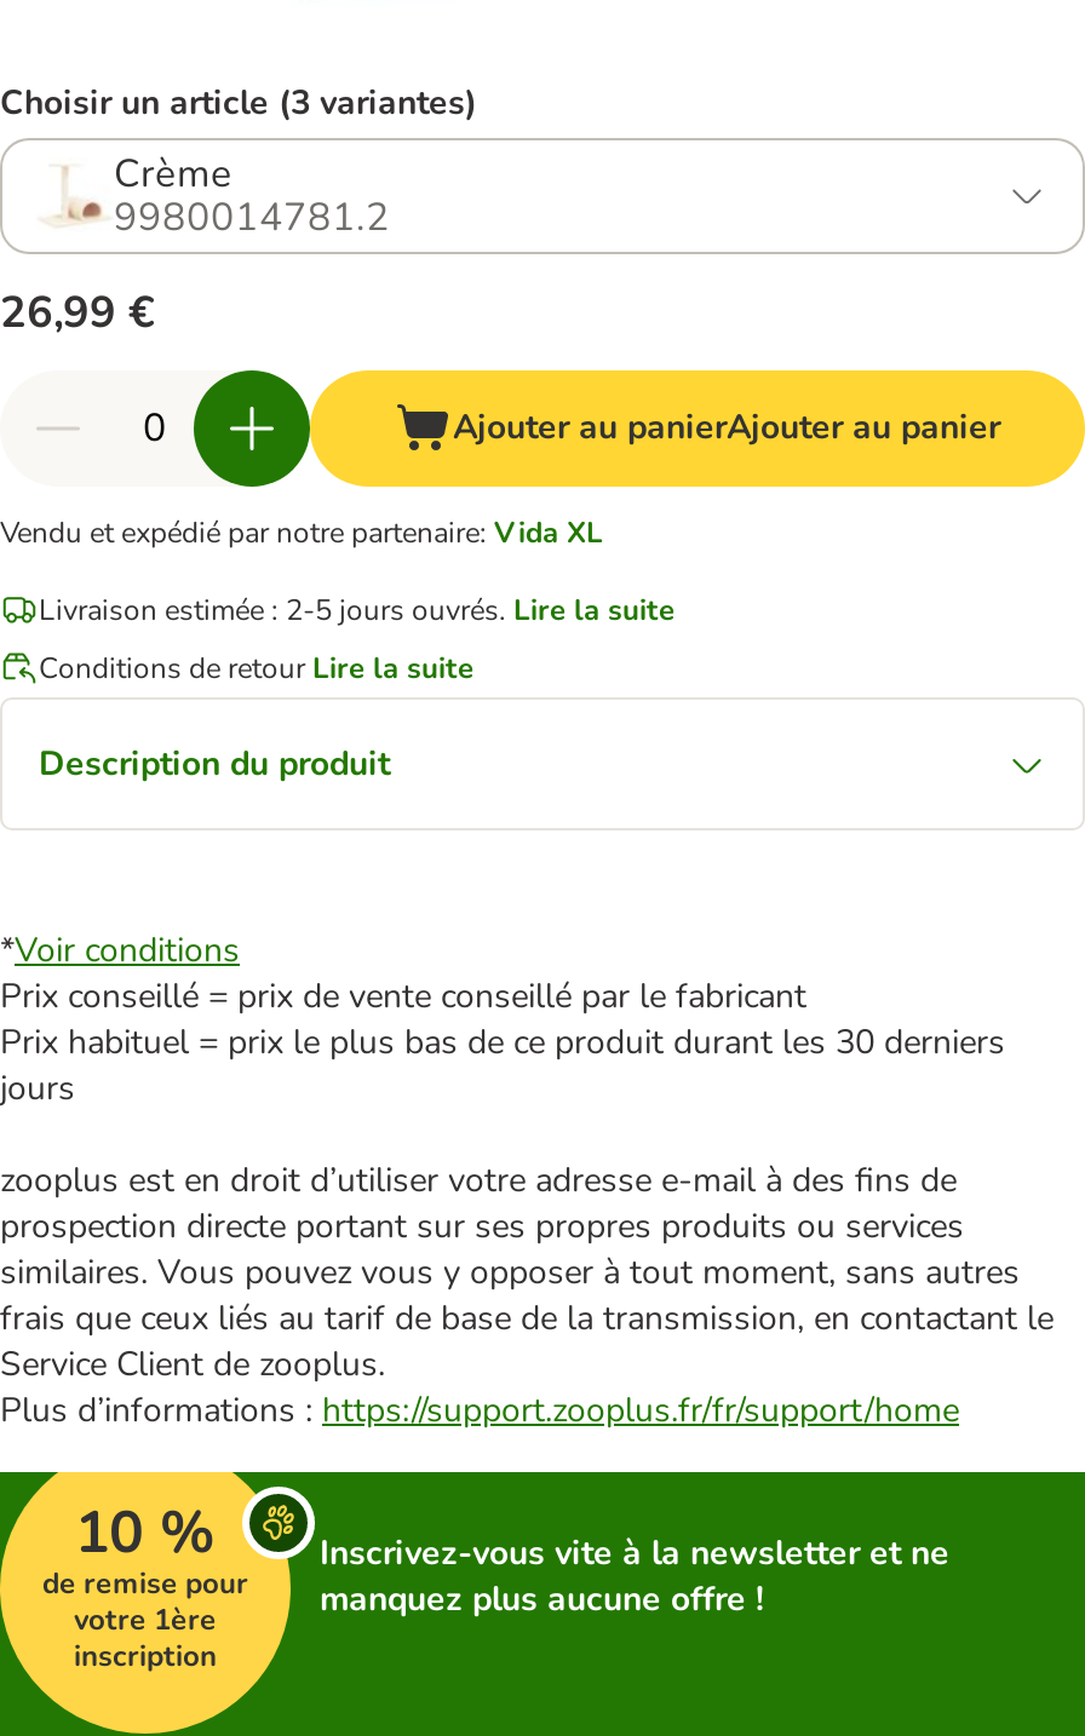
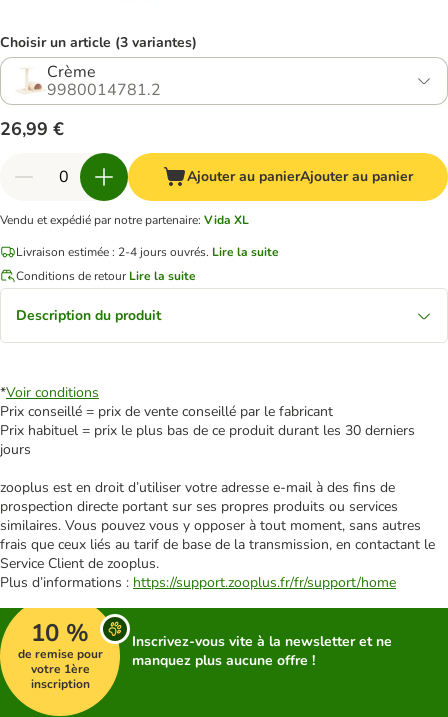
- Livraison estimée : 2-5 jours ouvrés. Lire la suite
+ Livraison estimée : 2-4 jours ouvrés. Lire la suite
